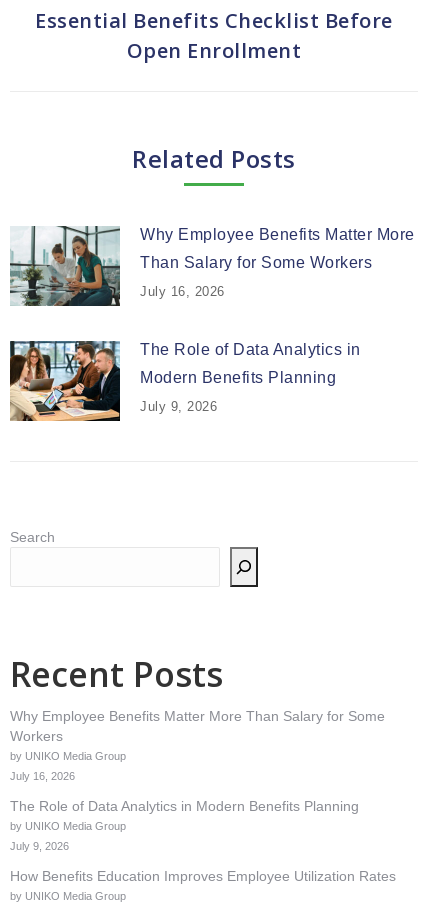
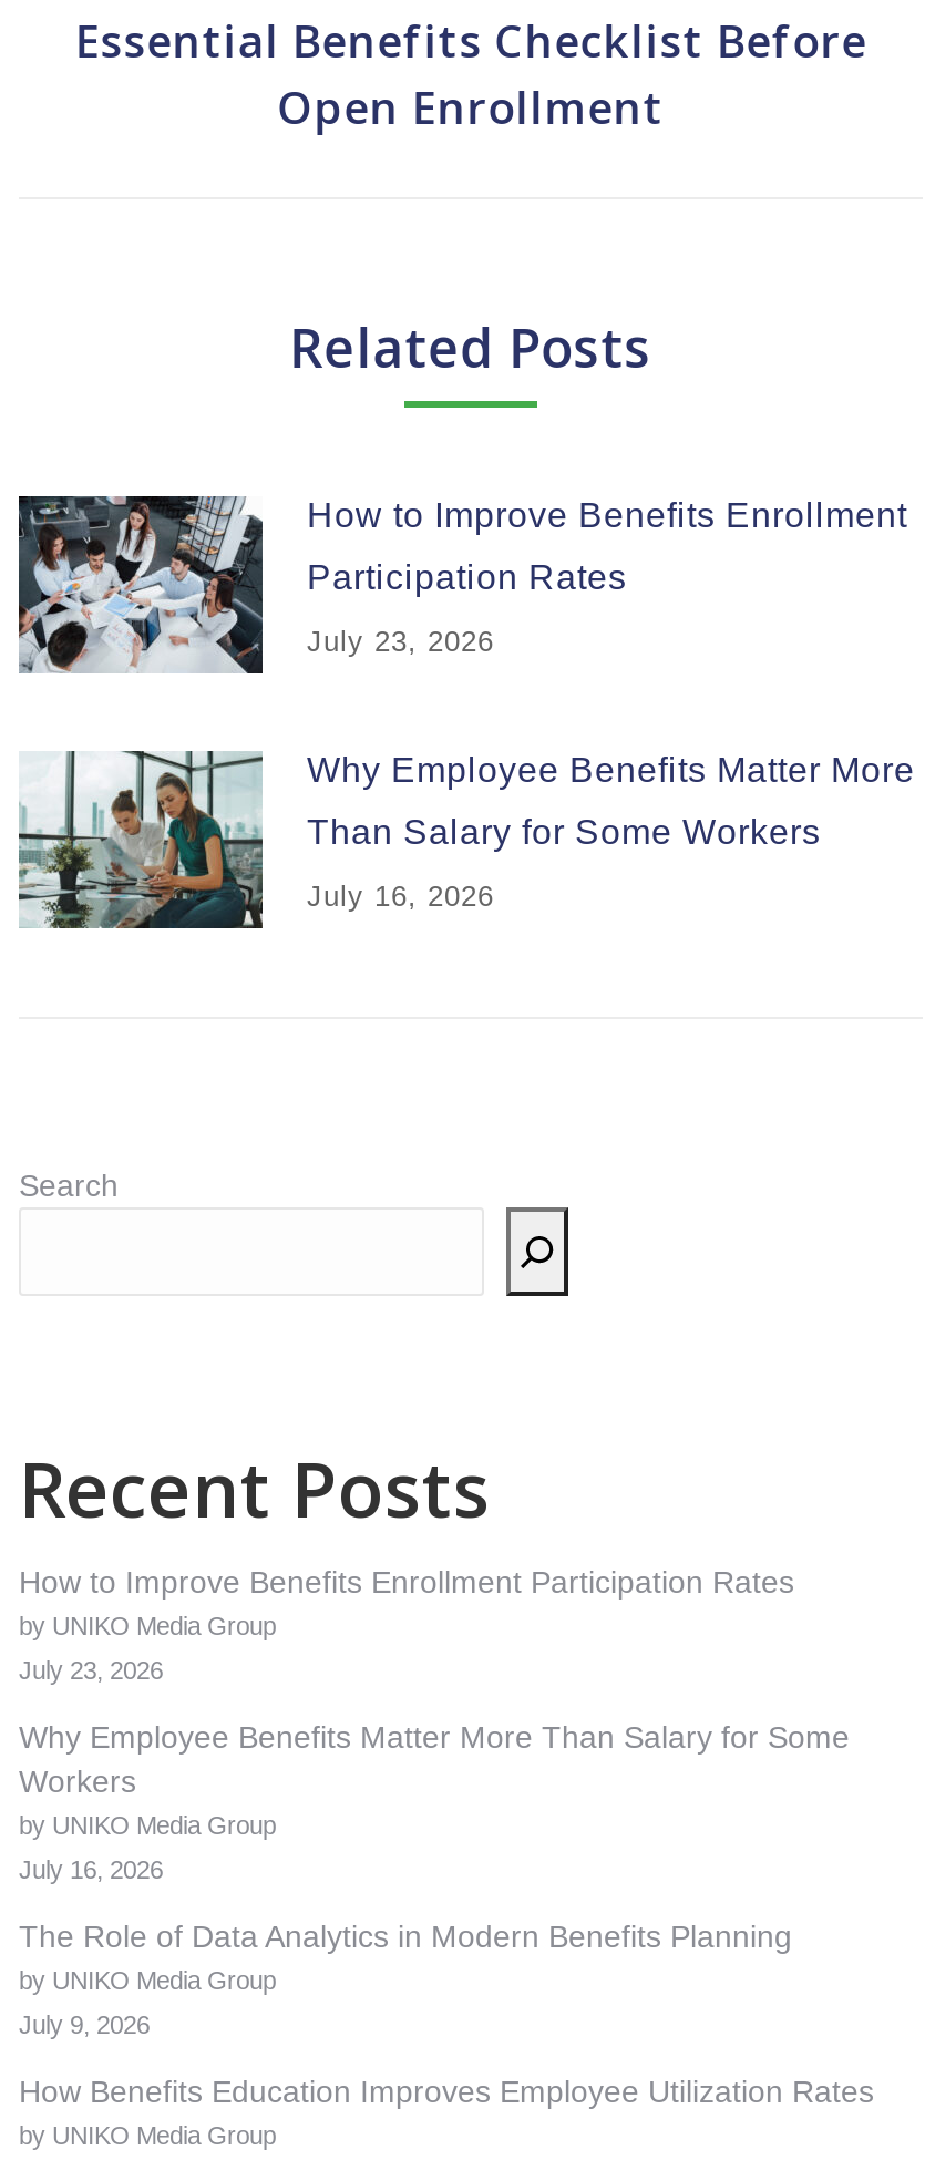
+ [image]
+ How to Improve Benefits Enrollment
+ Participation Rates
+ July 23, 2026

moved down: [image] | Why Employee Benefits Matter More | Than Salary for Some Workers | July 16, 2026

- [image]
- The Role of Data Analytics in
- Modern Benefits Planning
- July 9, 2026

+ How to Improve Benefits Enrollment Participation Rates
+ by UNIKO Media Group
+ July 23, 2026
